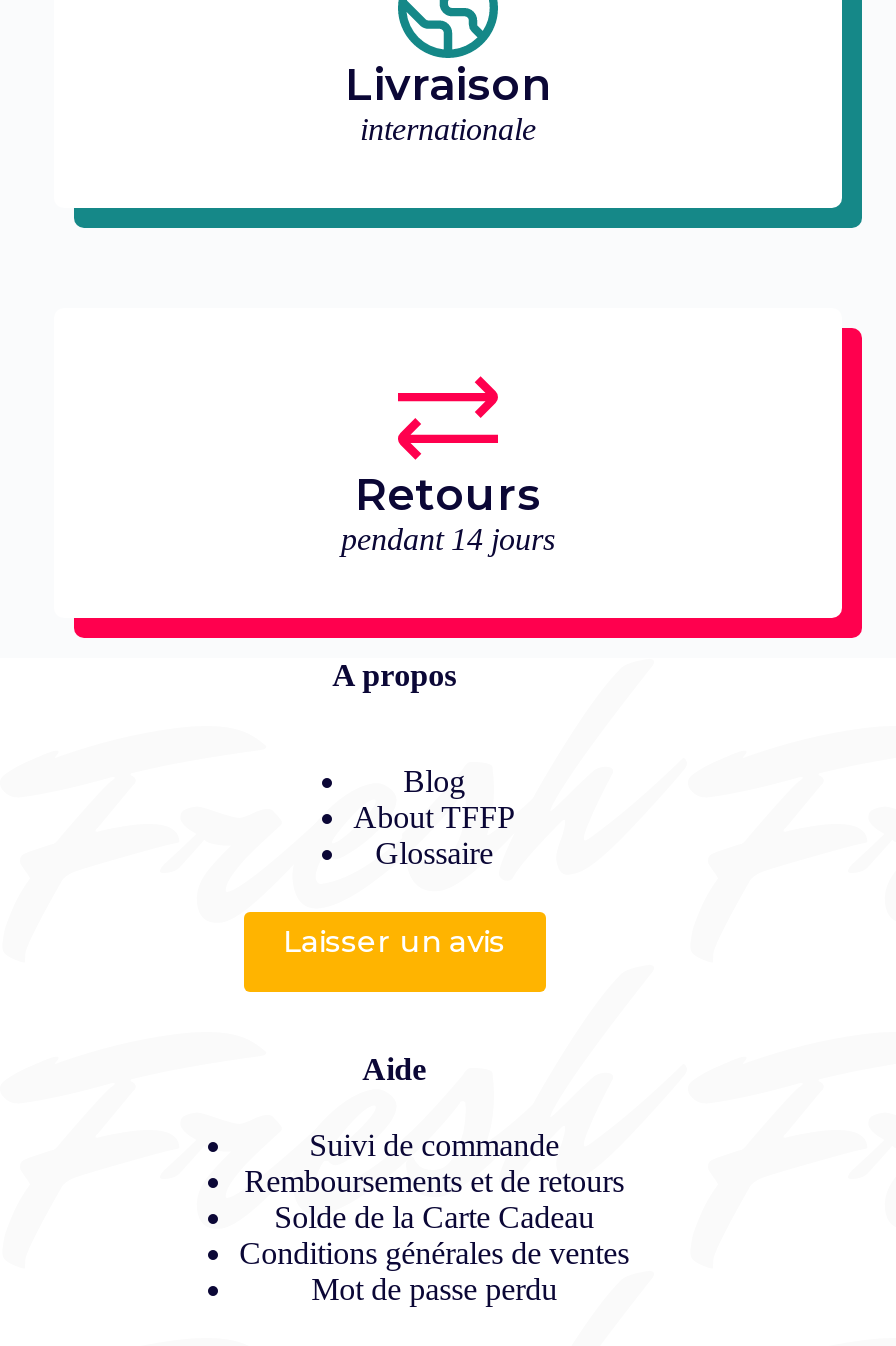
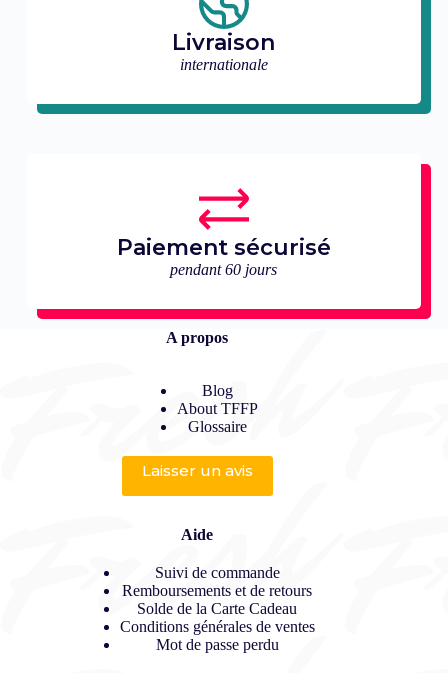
- Retours
- pendant 14 jours
+ Paiement sécurisé
+ pendant 60 jours
